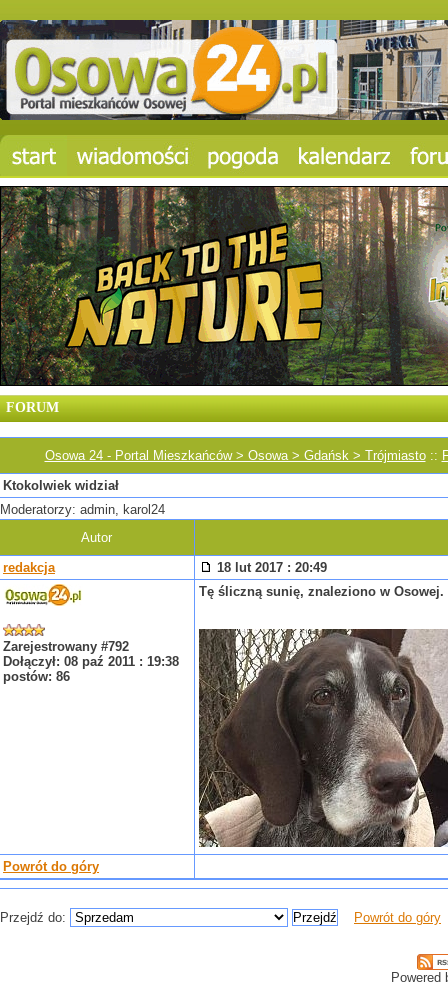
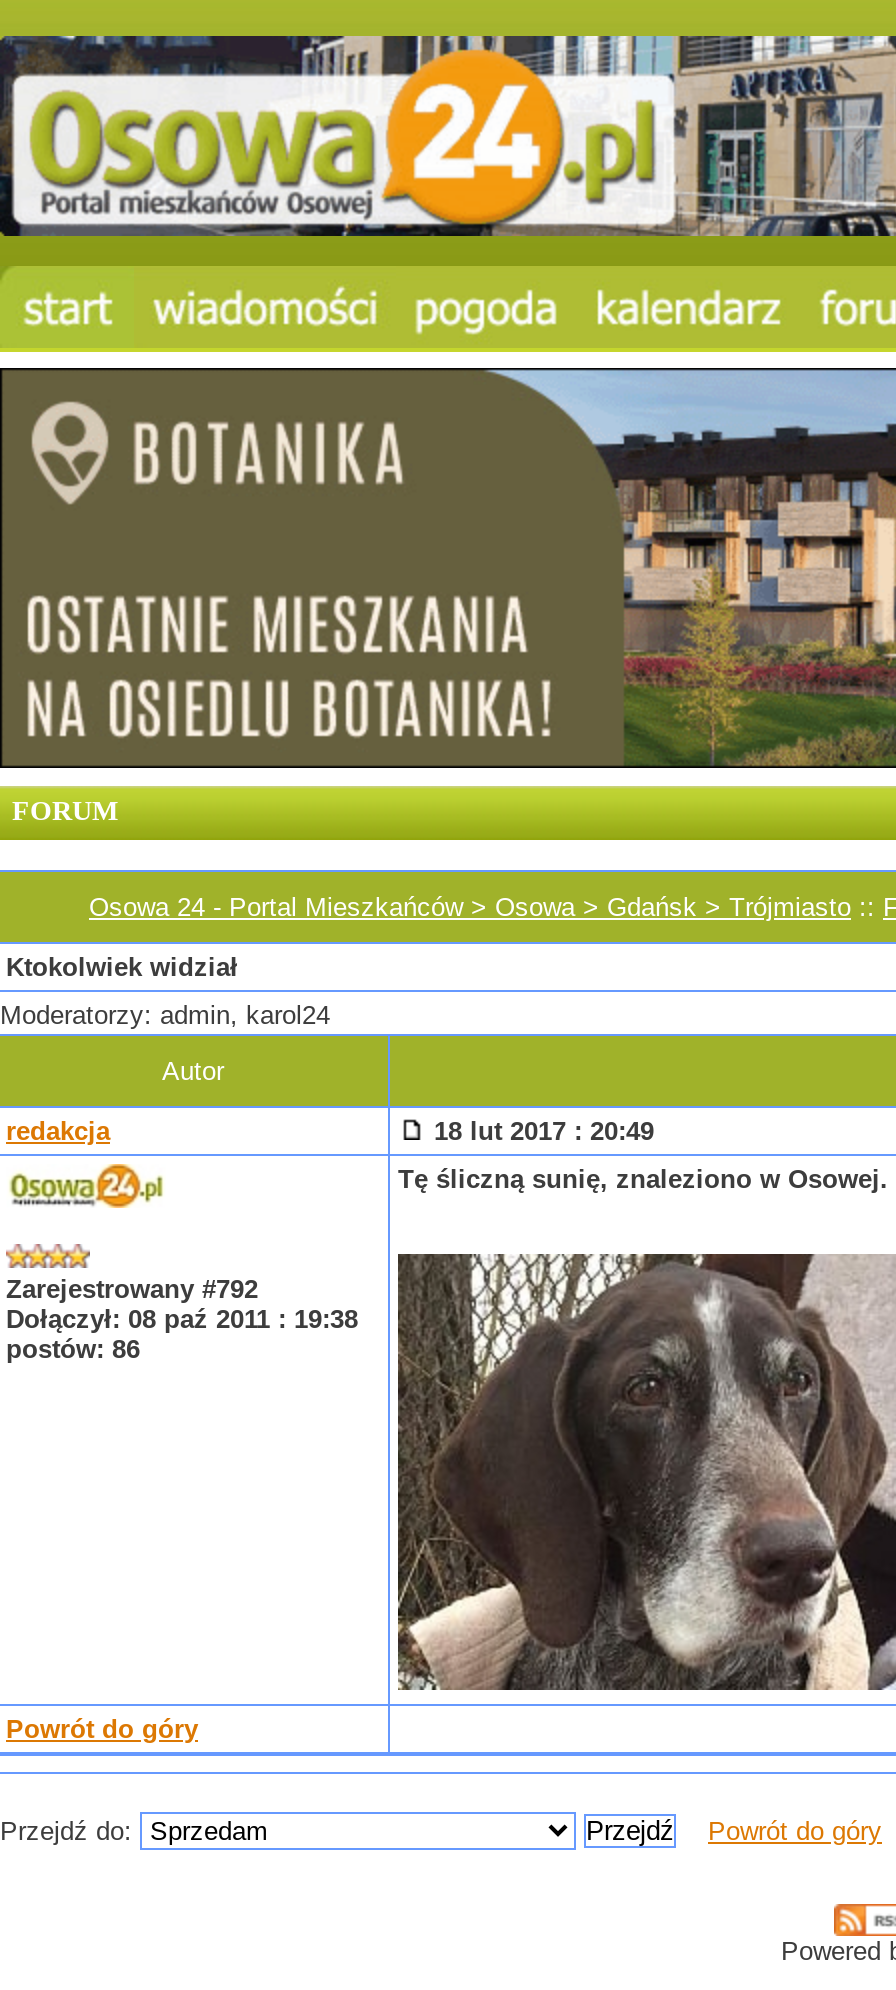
- [image]
+ [image]
